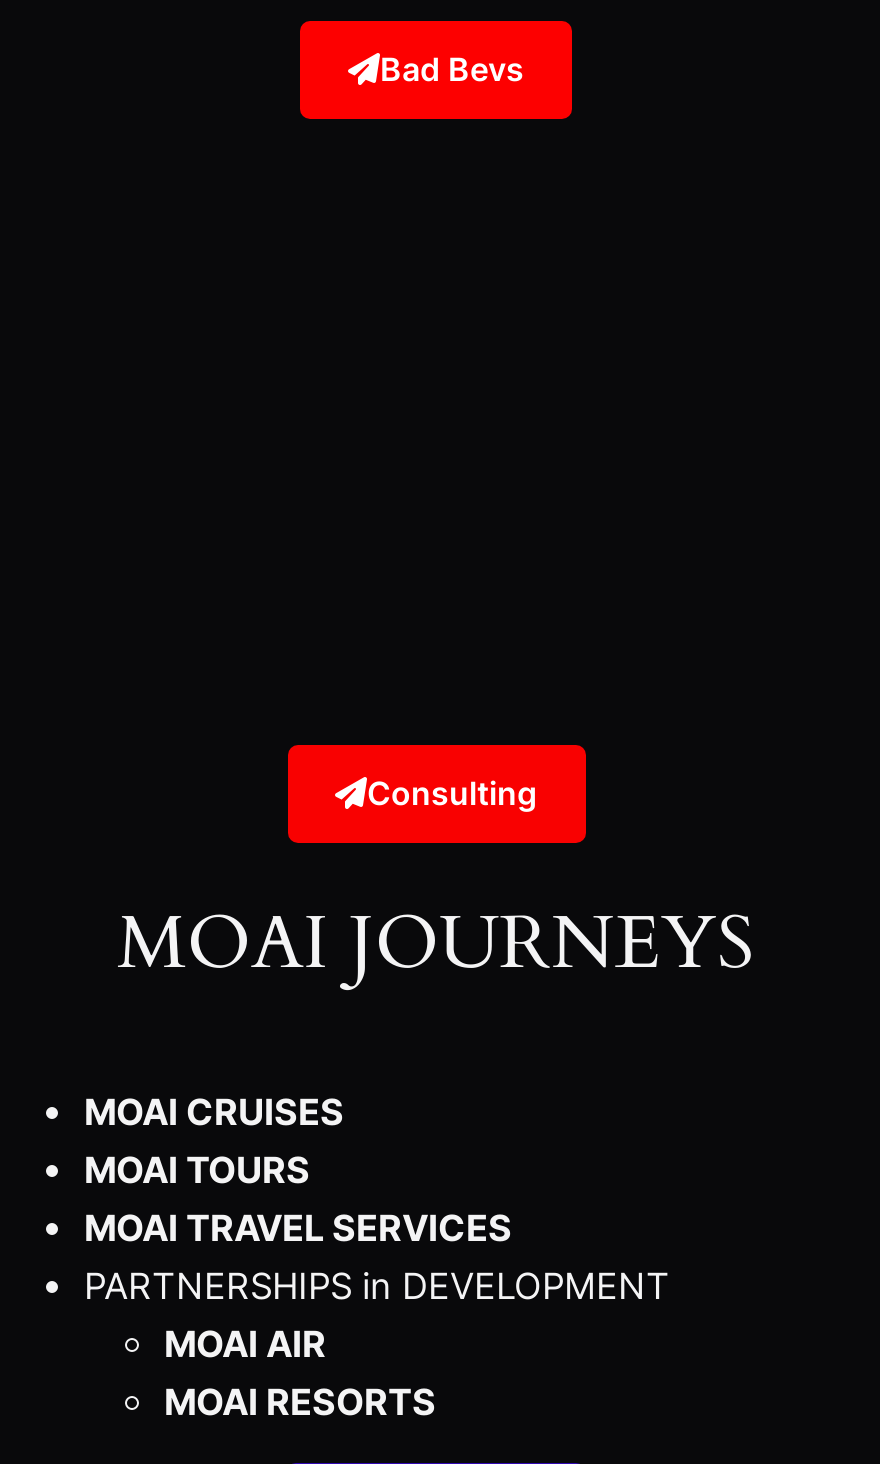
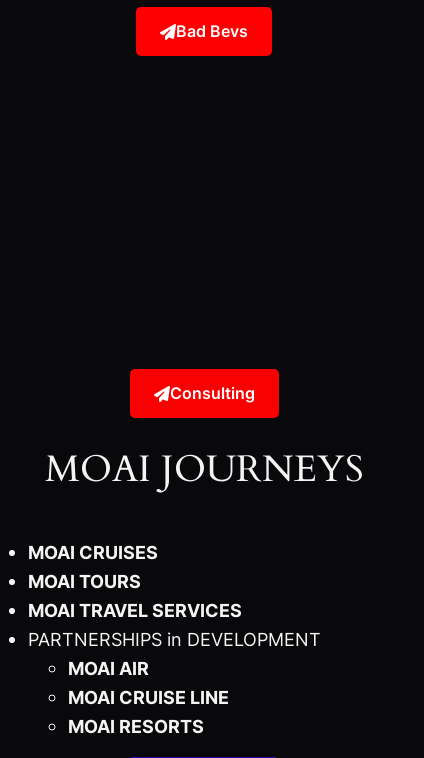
+ MOAI CRUISE LINE
